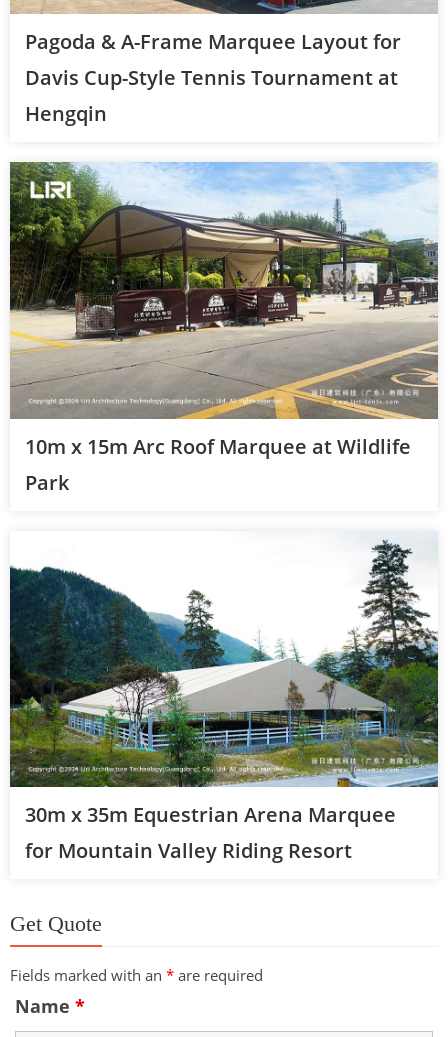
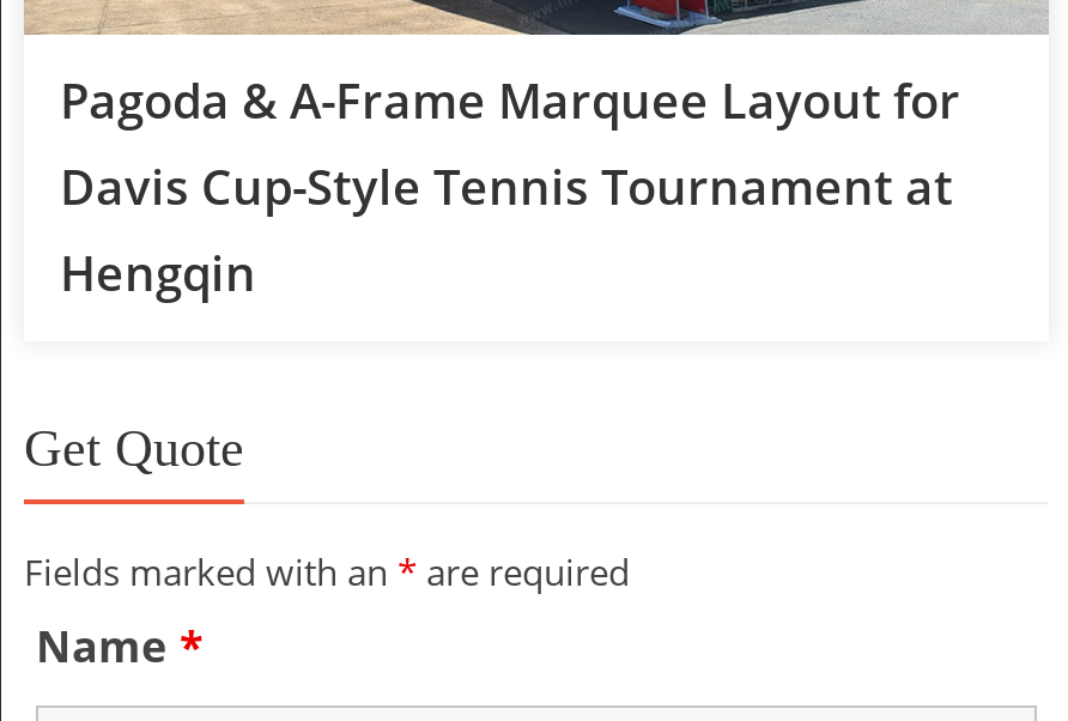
- [image]
- 10m x 15m Arc Roof Marquee at Wildlife
- Park

- [image]
- 30m x 35m Equestrian Arena Marquee
- for Mountain Valley Riding Resort
